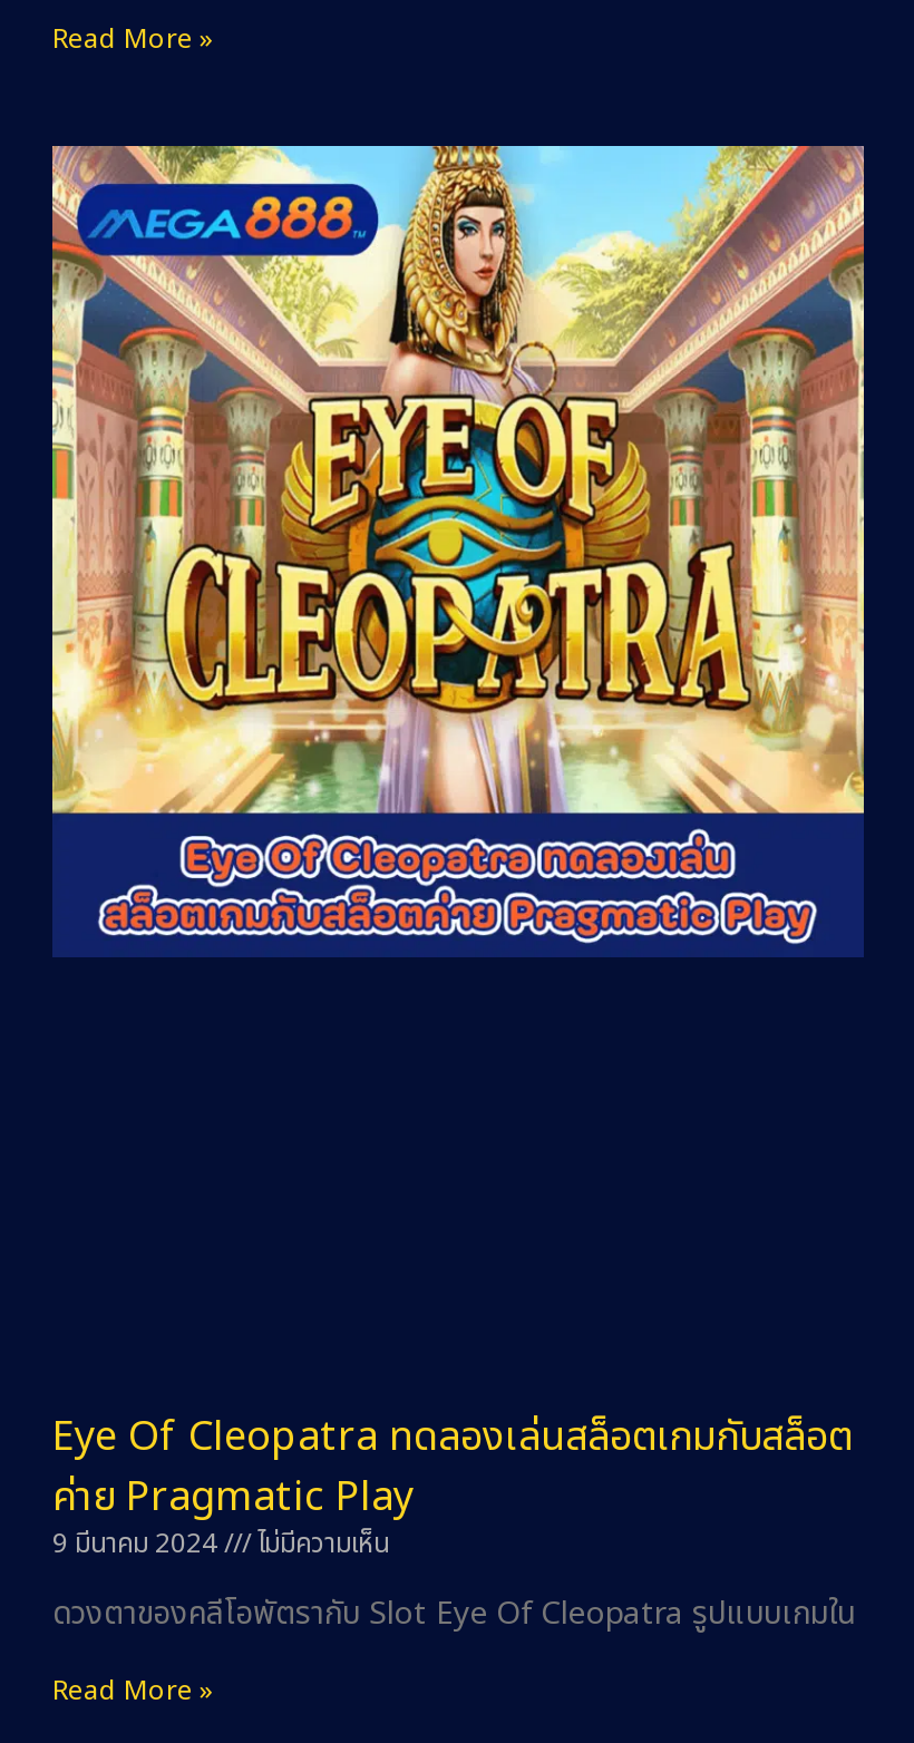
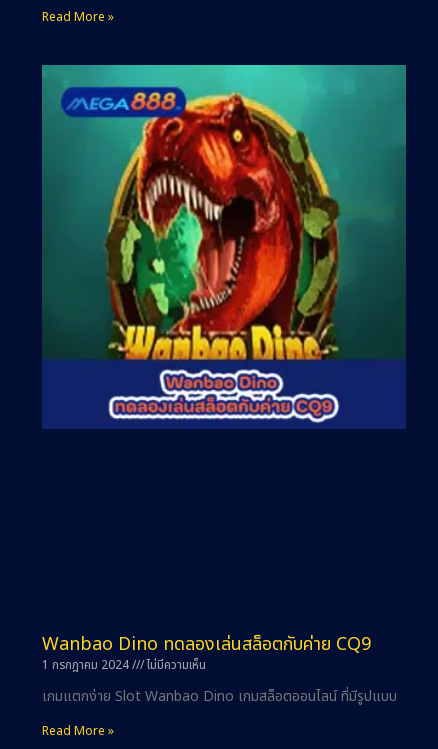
- [image]
+ [image]

- Eye Of Cleopatra ทดลองเล่นสล็อตเกมกับสล็อต
- ค่าย Pragmatic Play
- 9 มีนาคม 2024
+ Wanbao Dino ทดลองเล่นสล็อตกับค่าย CQ9
+ 1 กรกฎาคม 2024

- ดวงตาของคลีโอพัตรากับ Slot Eye Of Cleopatra รูปแบบเกมใน
+ เกมแตกง่าย Slot Wanbao Dino เกมสล็อตออนไลน์ ที่มีรูปแบบ
